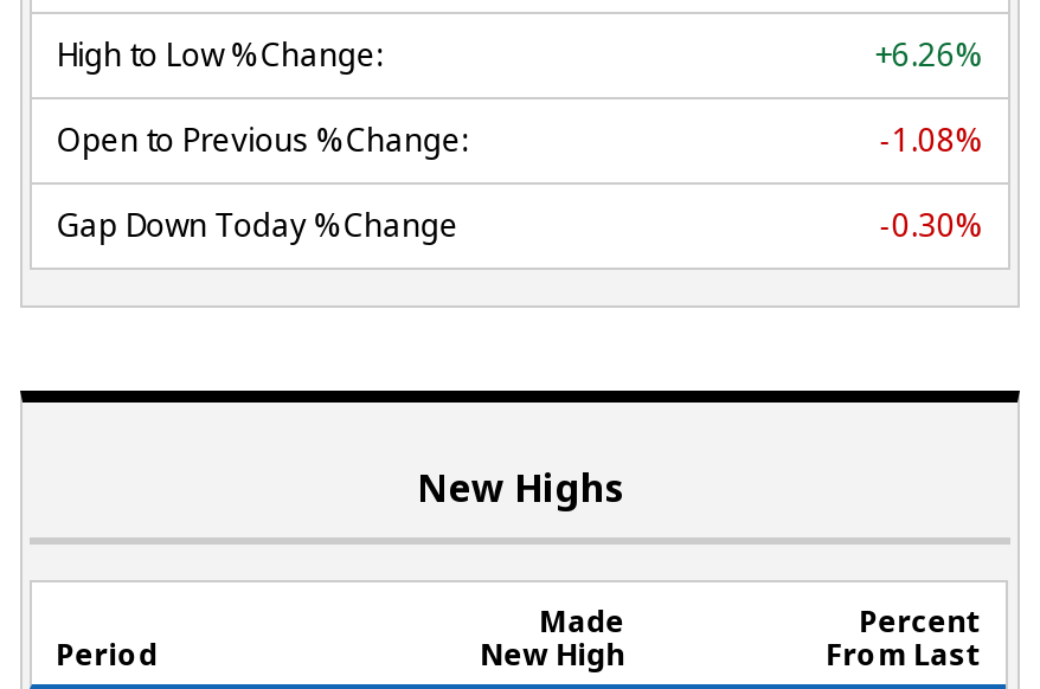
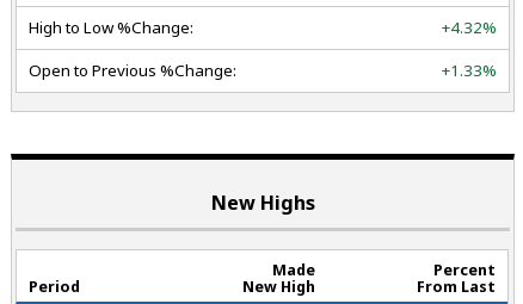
- +6.26%
+ +4.32%

- -1.08%
- Gap Down Today %Change
- -0.30%
+ +1.33%
